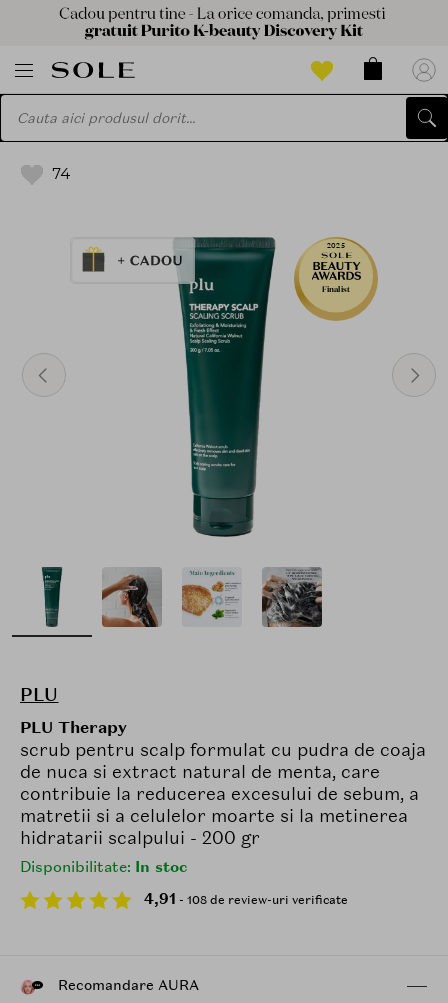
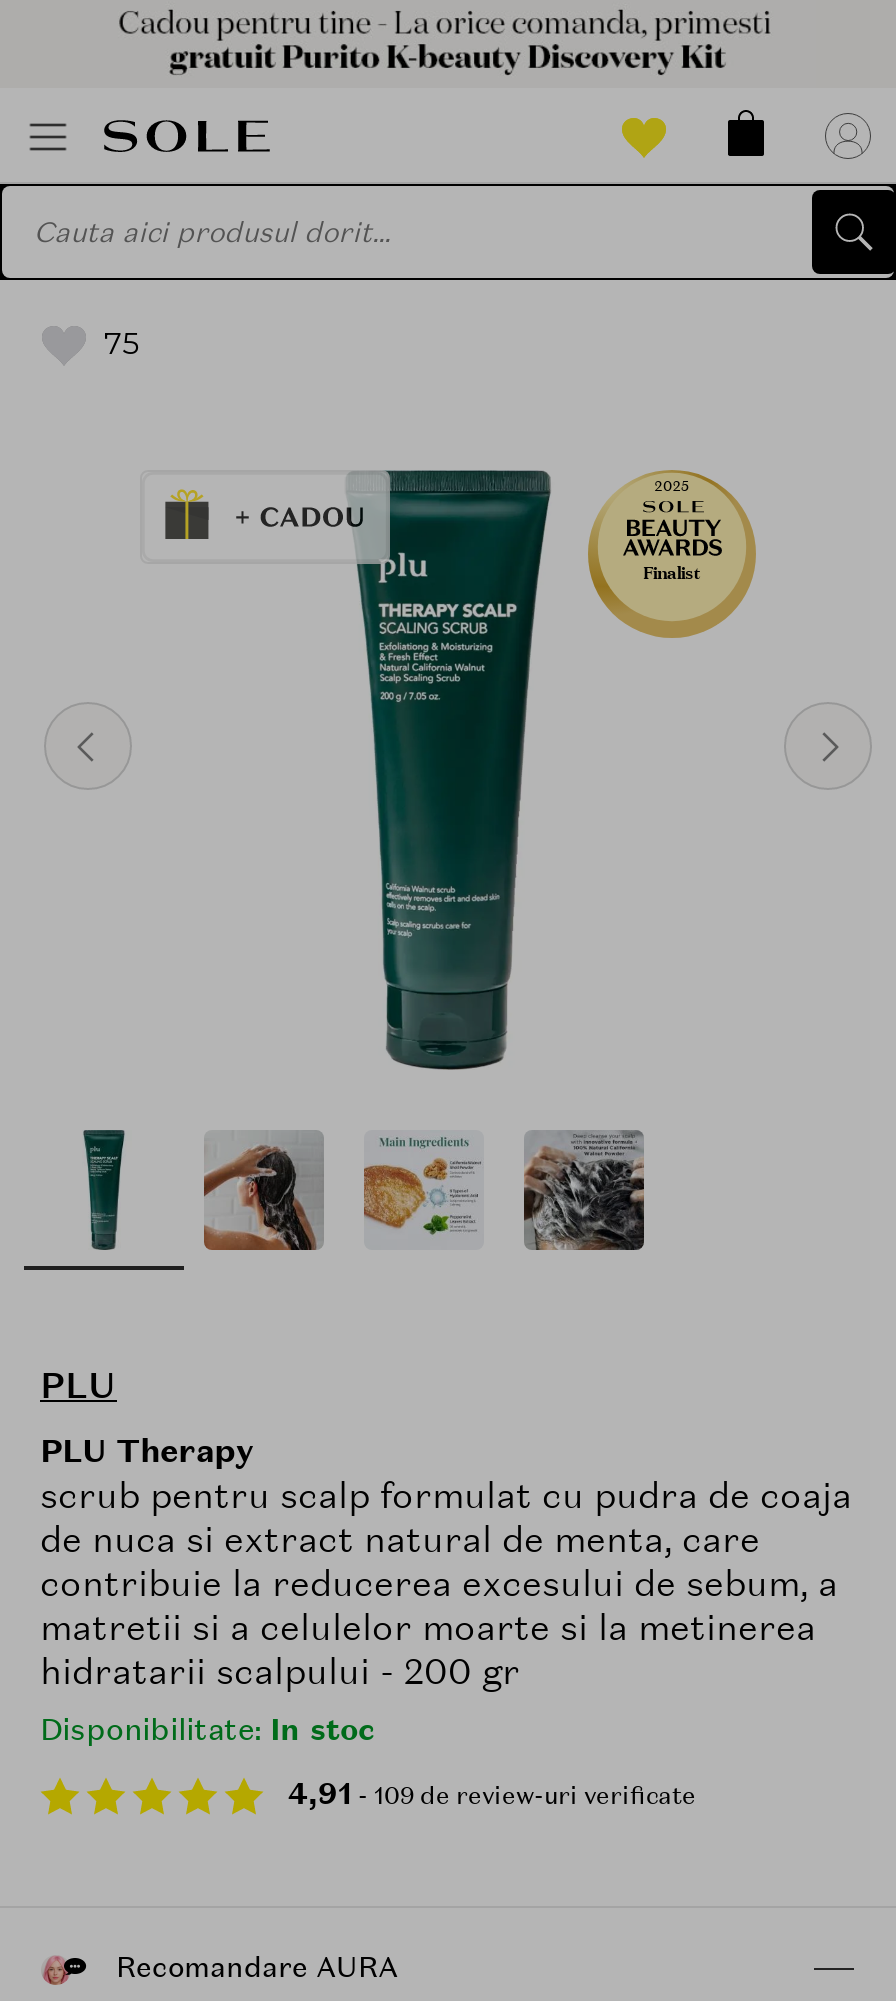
- 74
+ 75

- 4,91 - 108 de review-uri verificate
+ 4,91 - 109 de review-uri verificate
